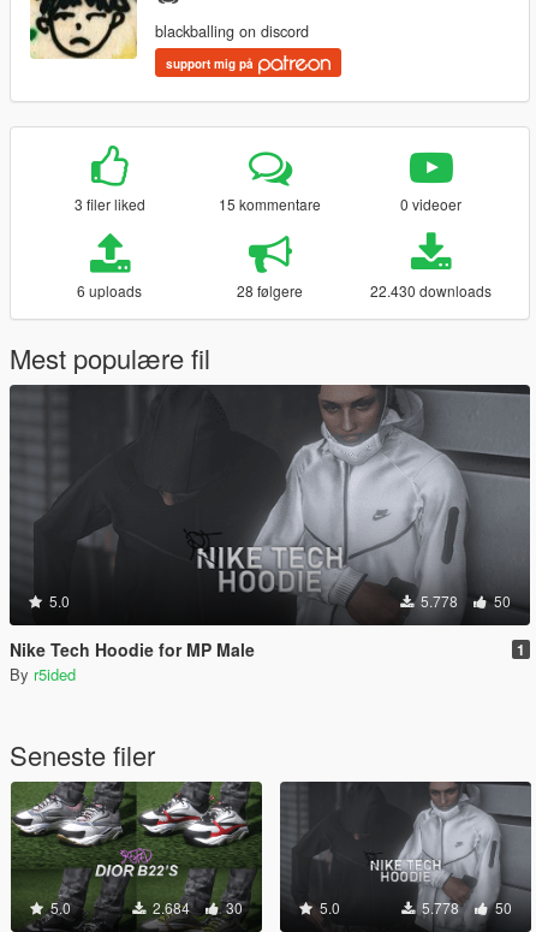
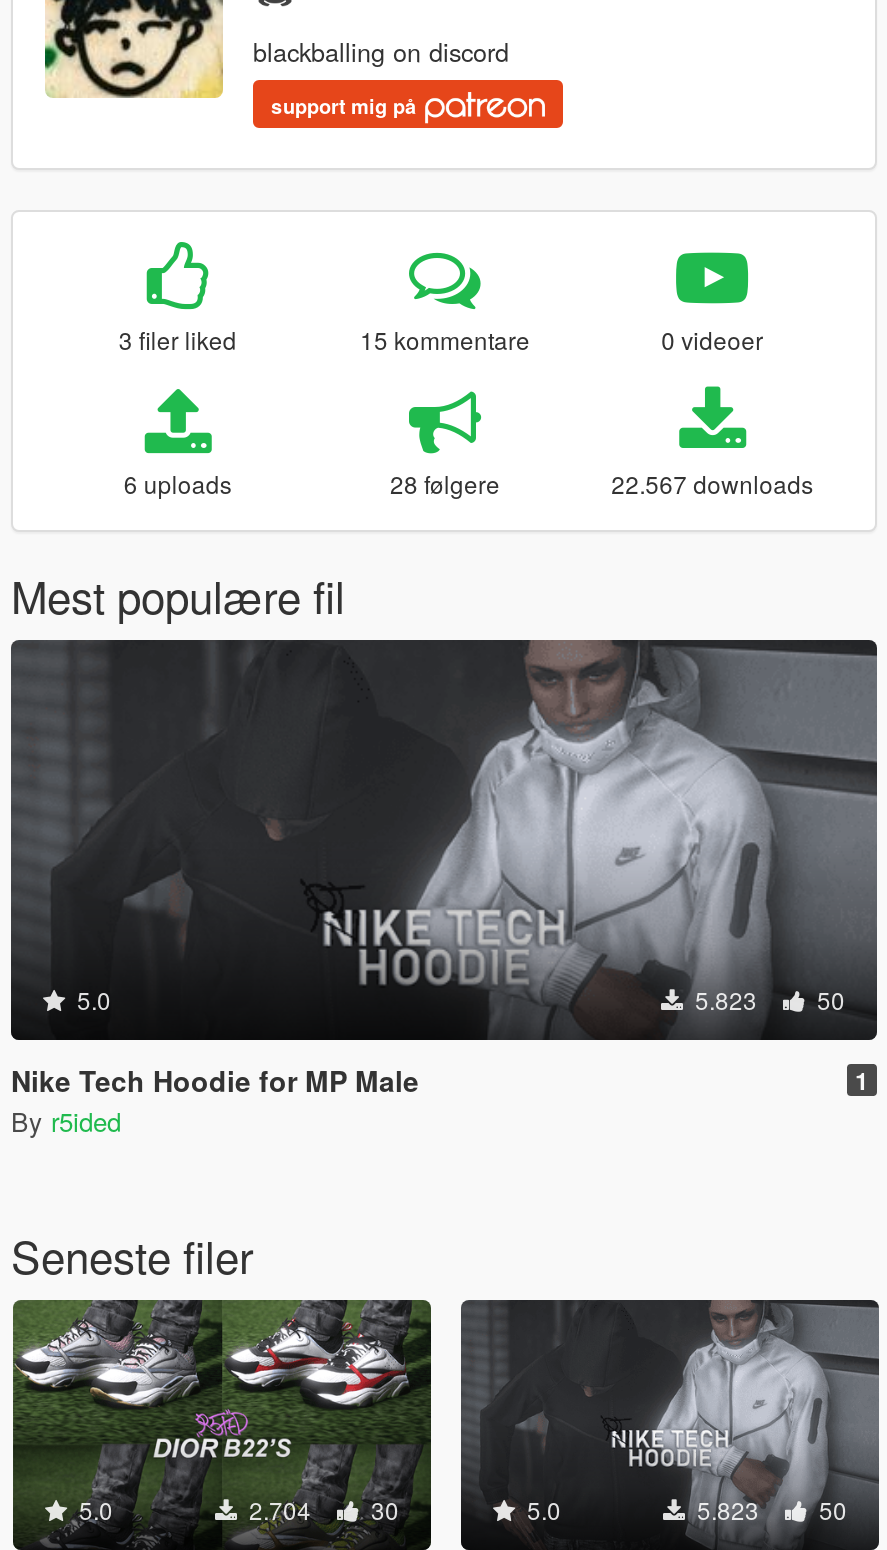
- 22.430 downloads
+ 22.567 downloads

- 5.778 50
+ 5.823 50

- 2.684 30
+ 2.704 30

- 5.778 50
+ 5.823 50
